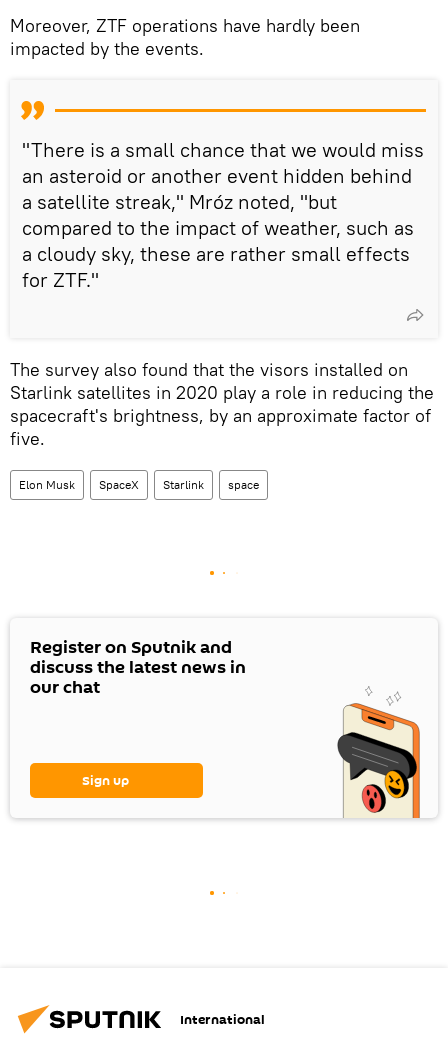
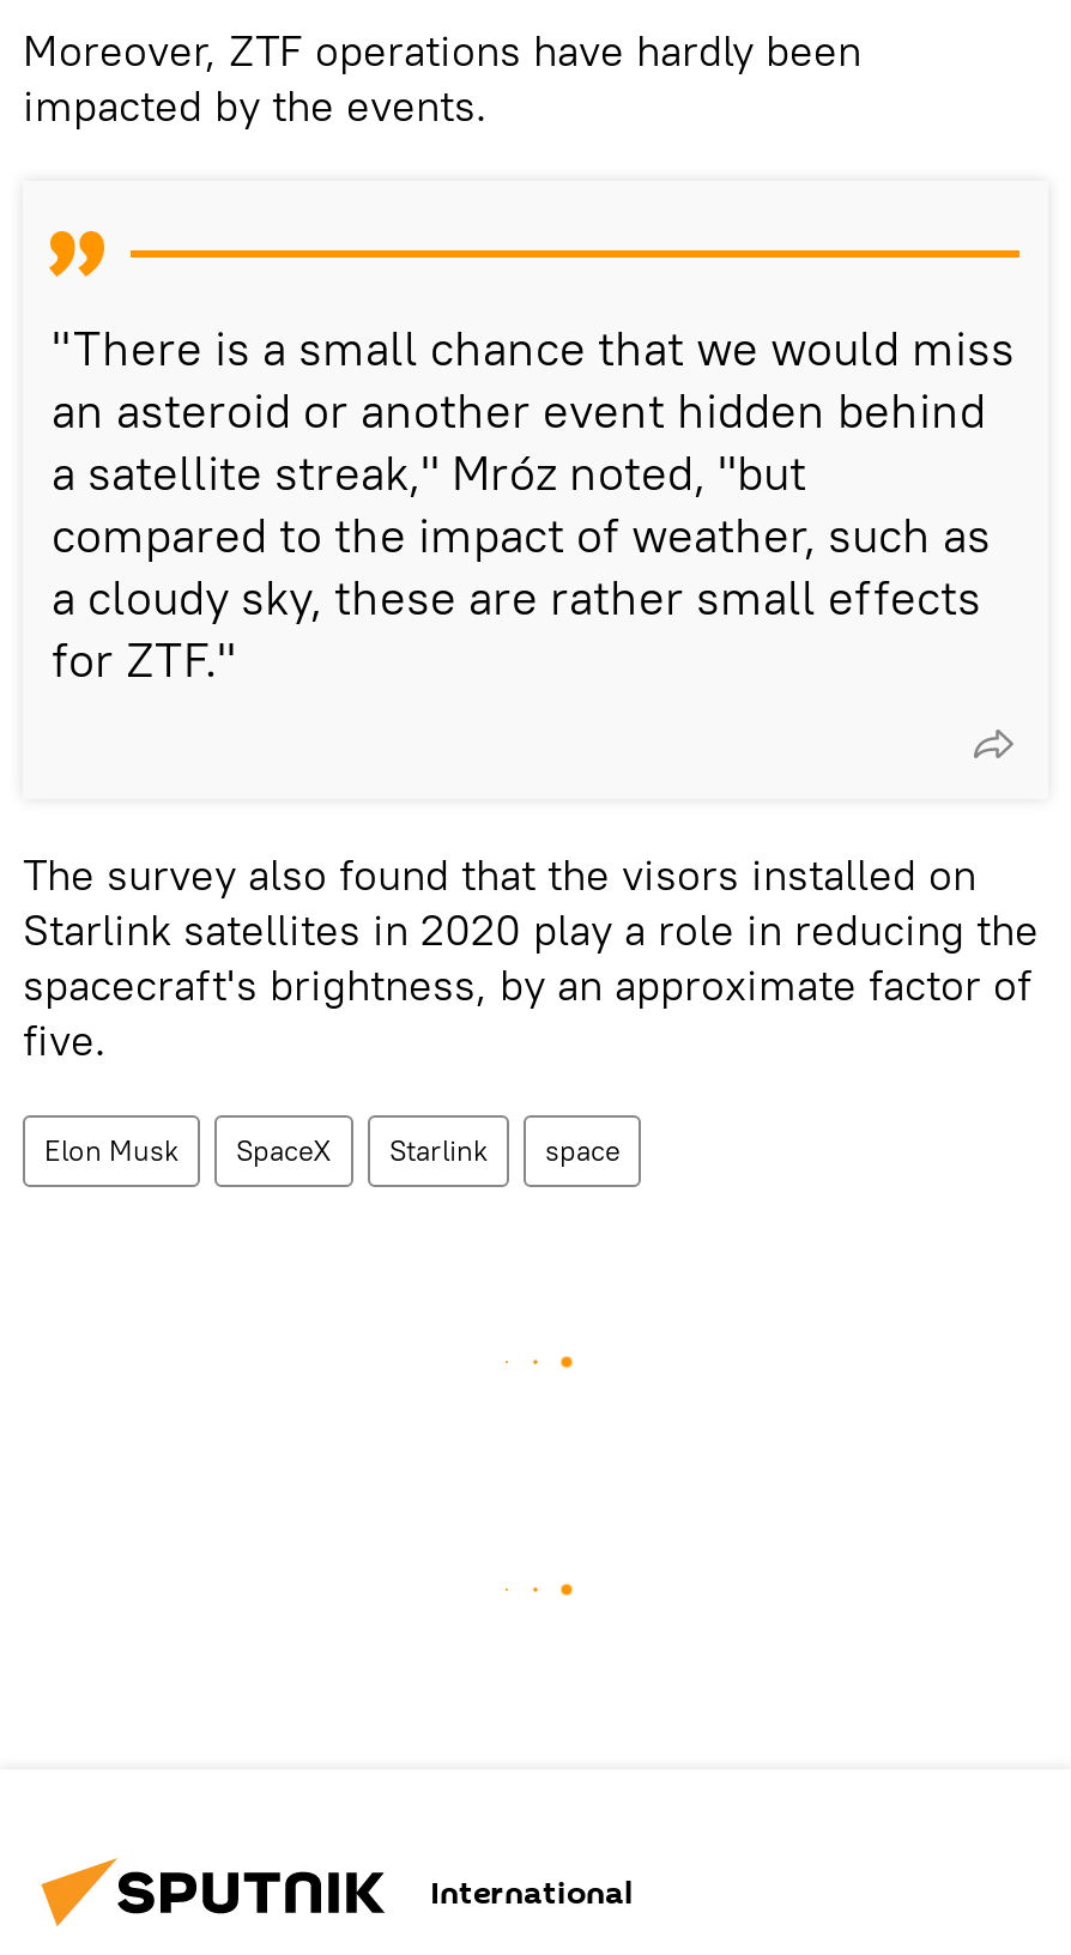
- Register on Sputnik and
- discuss the latest news in
- our chat

- [image]

- Sign up
